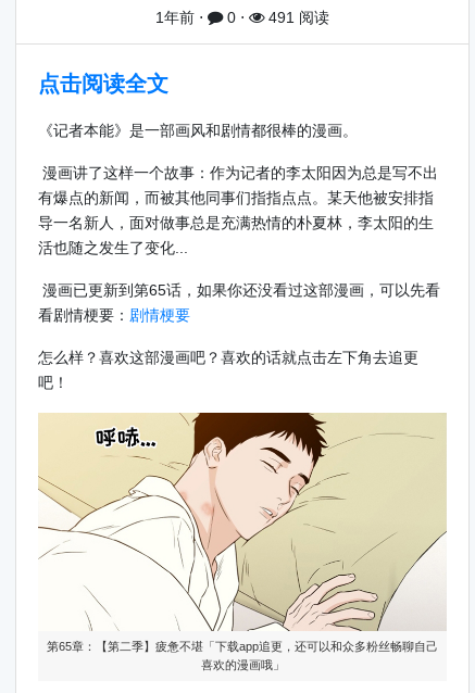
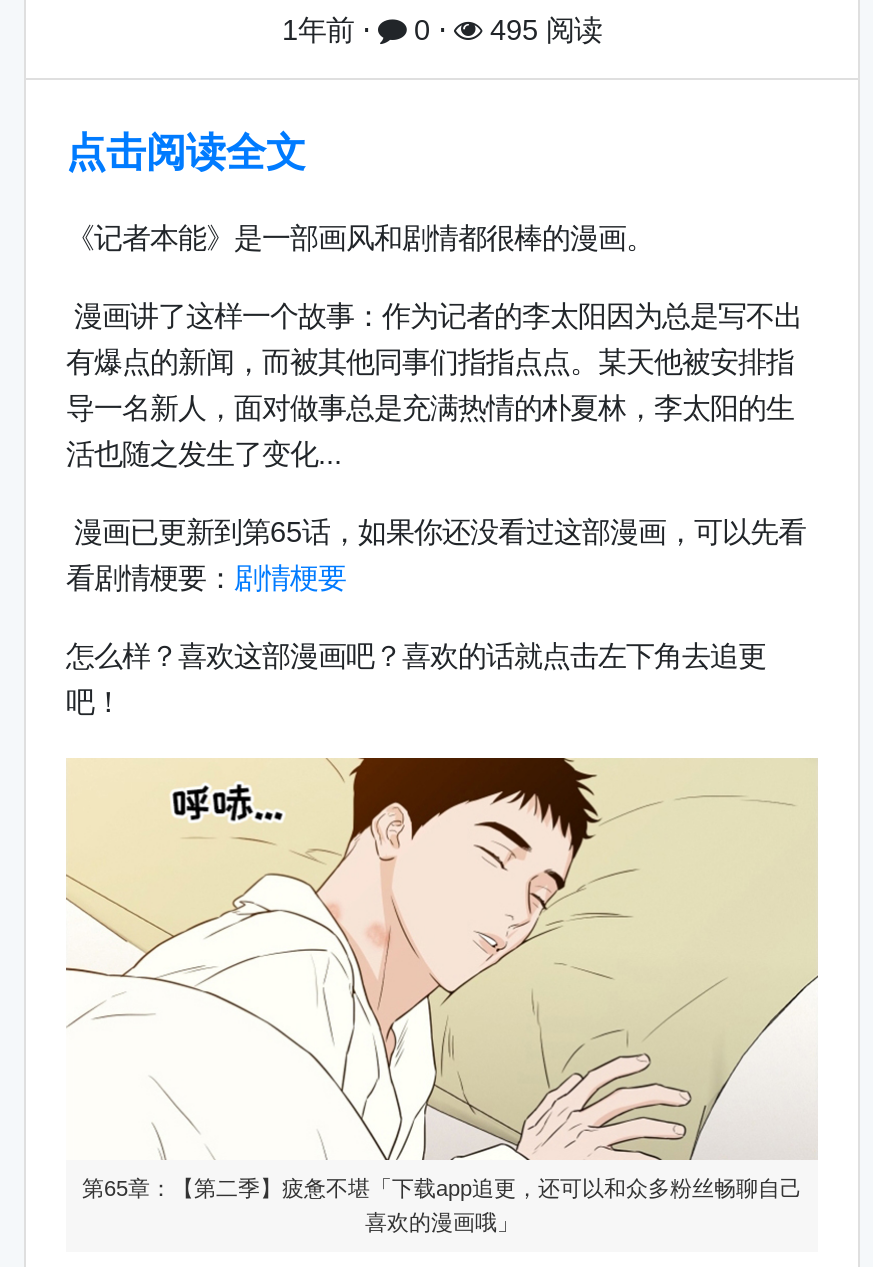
- 491 阅读
+ 495 阅读
